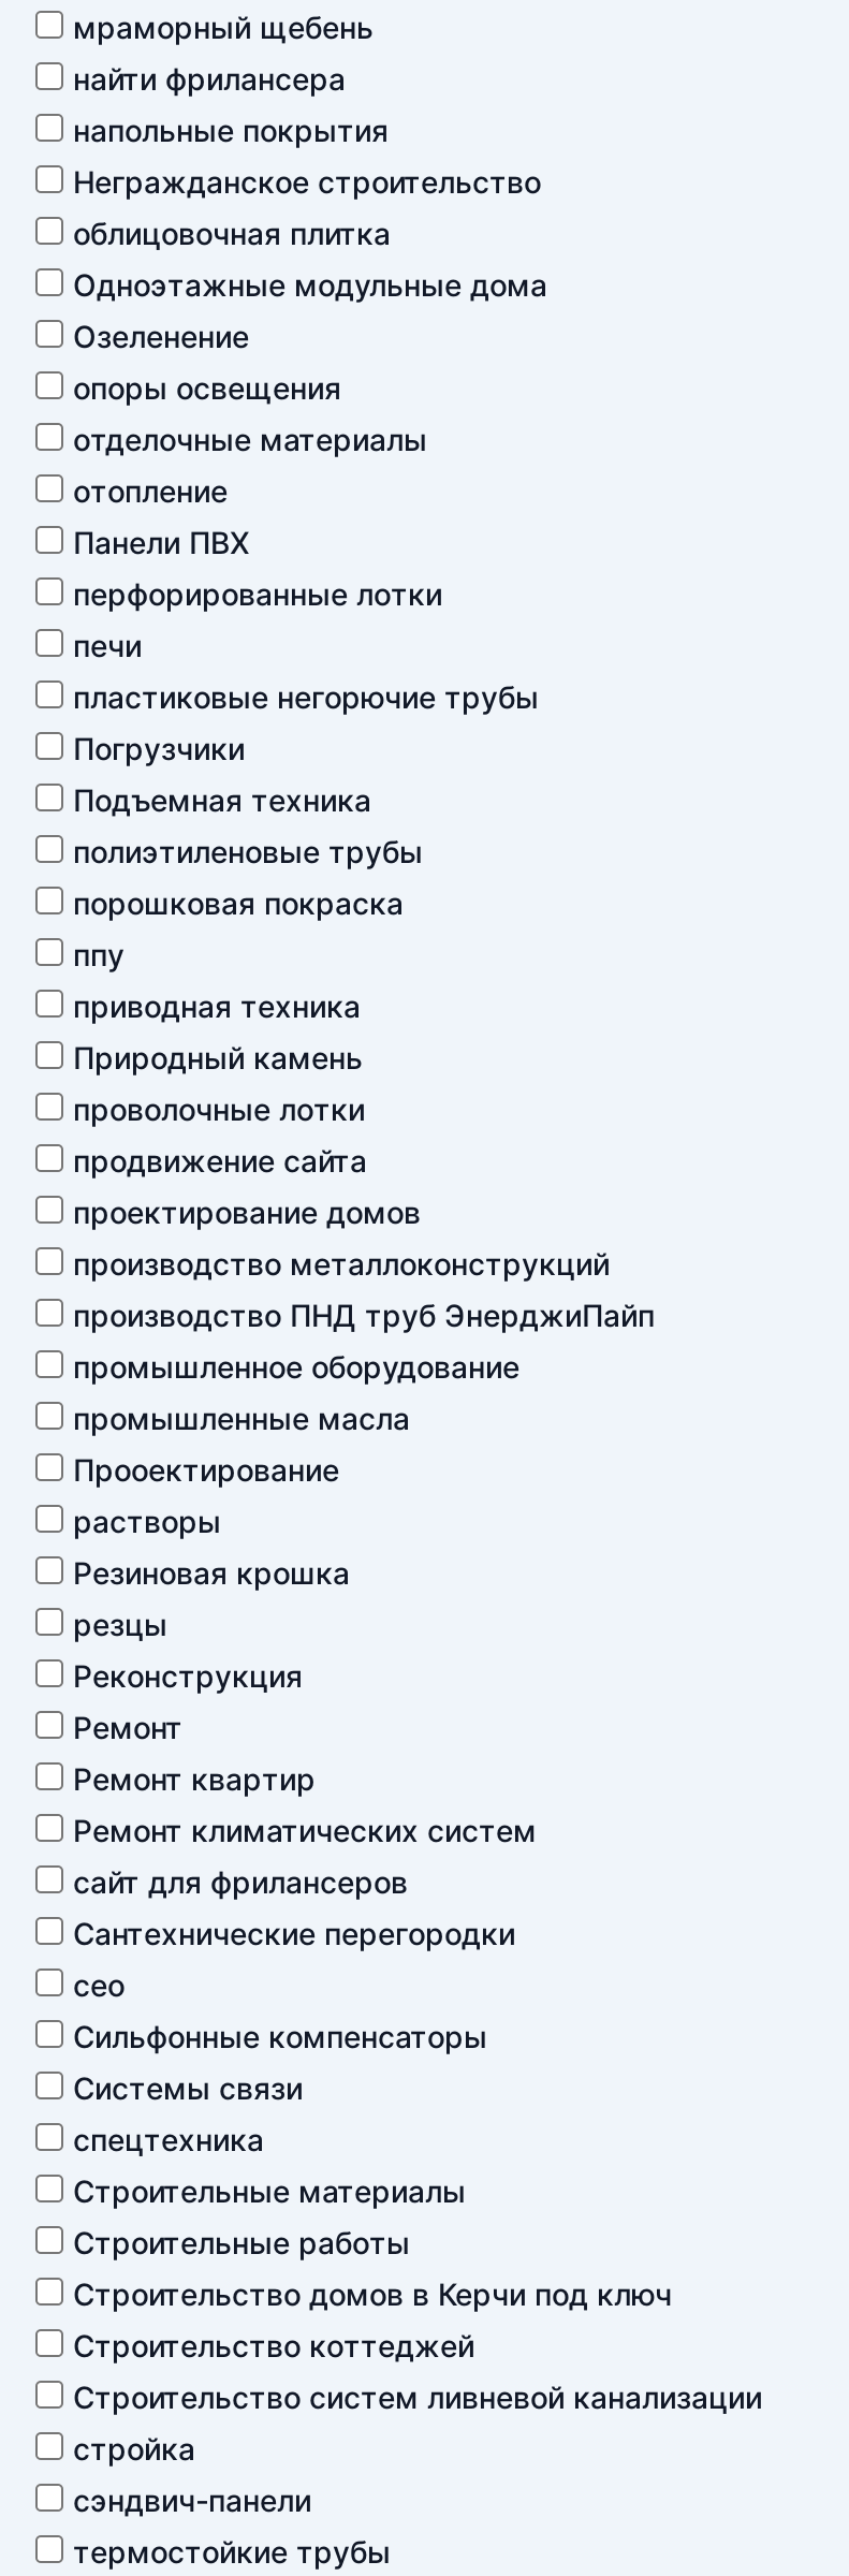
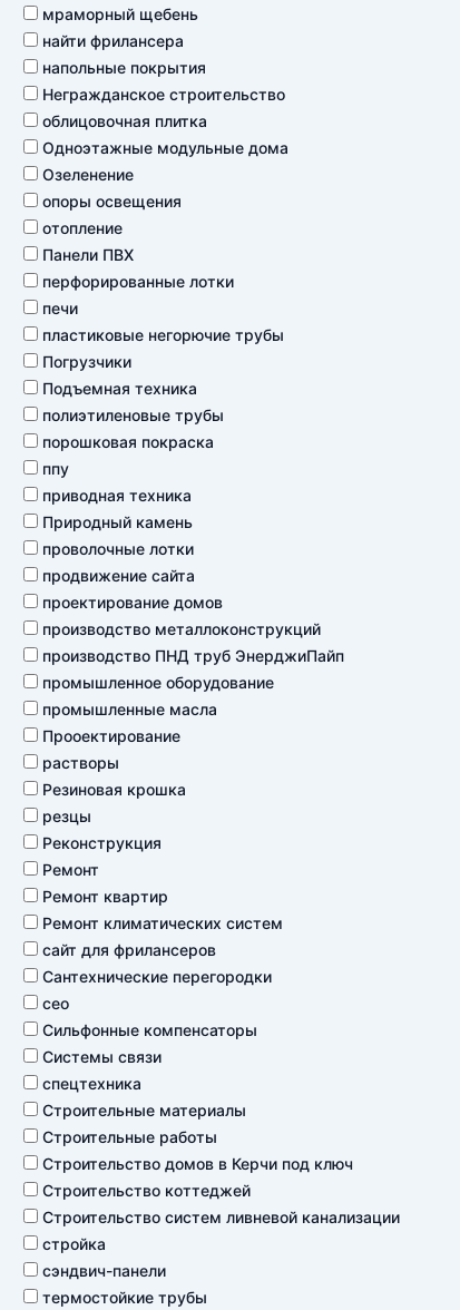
- отделочные материалы
